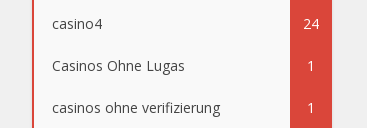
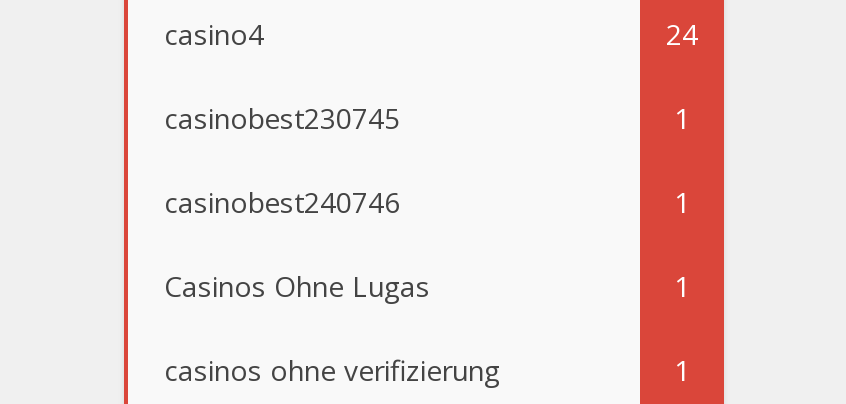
+ casinobest230745
+ 1
+ casinobest240746
+ 1
